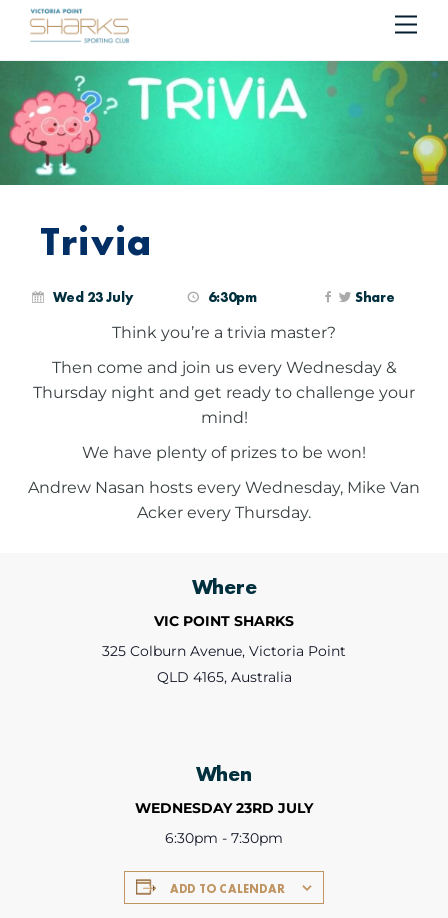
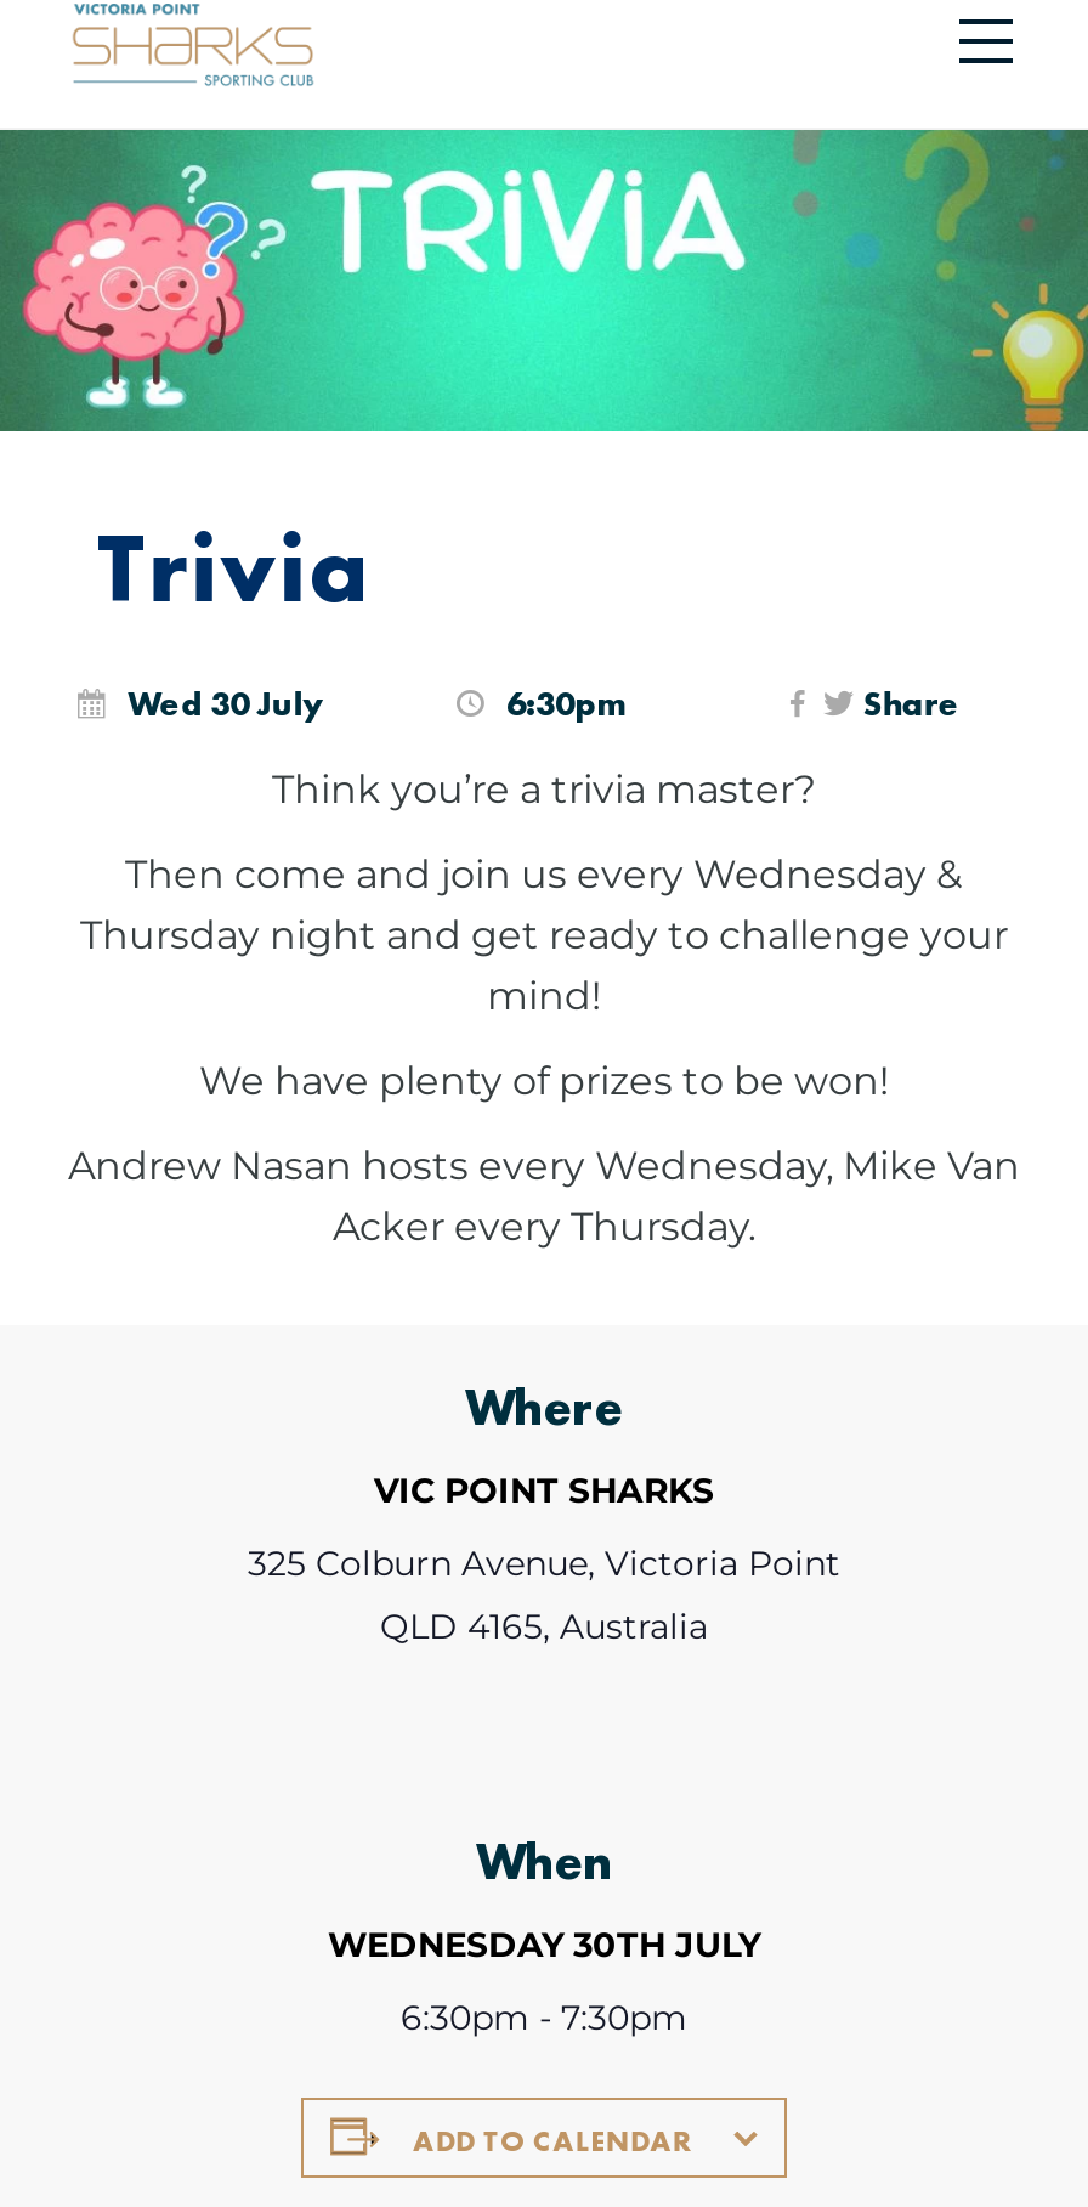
- Wed 23 July
+ Wed 30 July

- WEDNESDAY 23RD JULY
+ WEDNESDAY 30TH JULY
